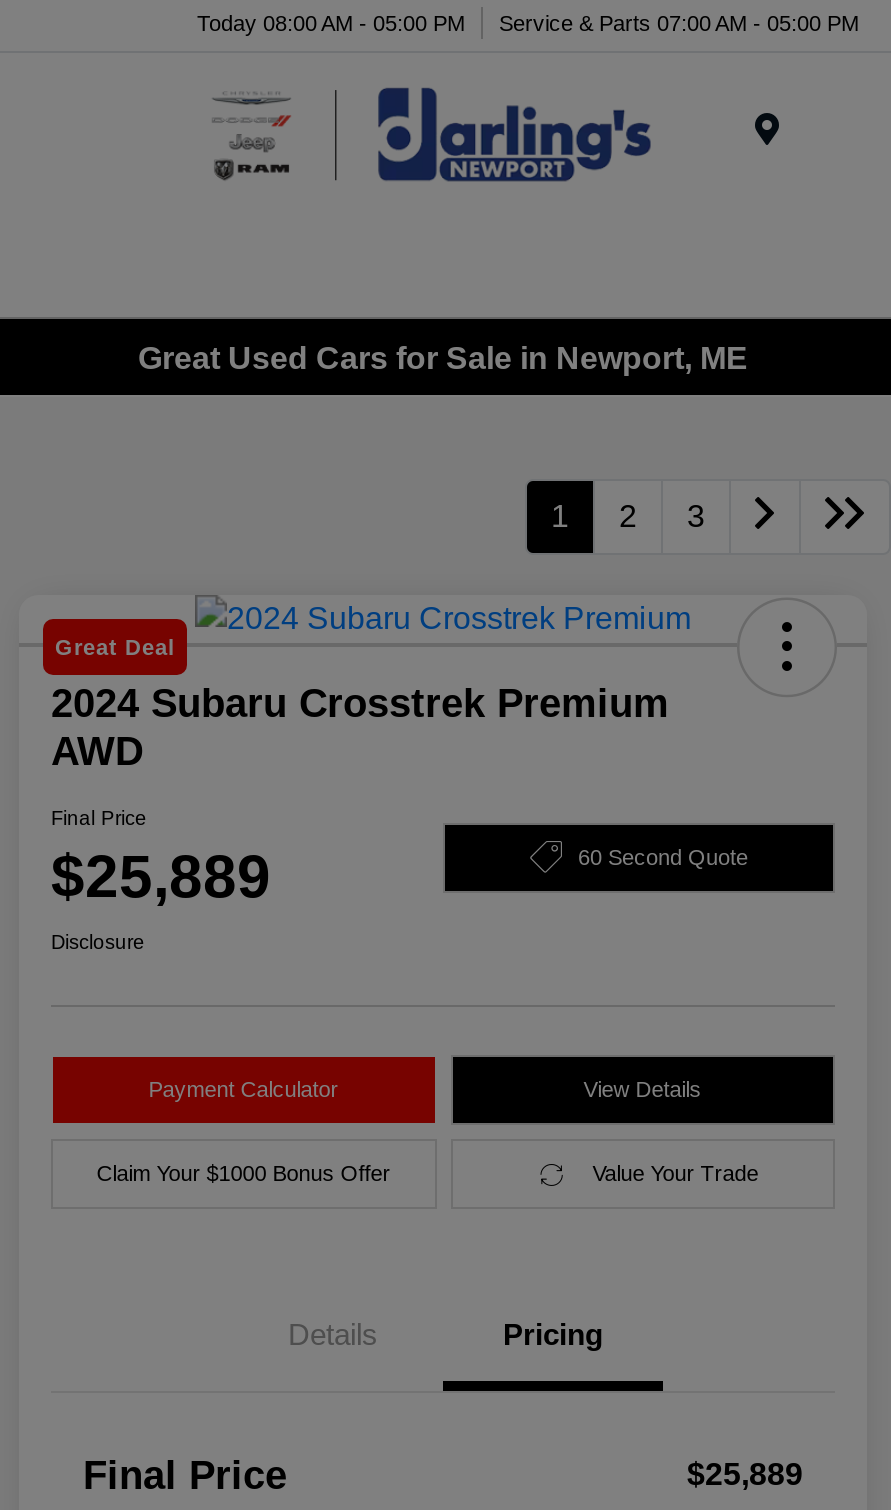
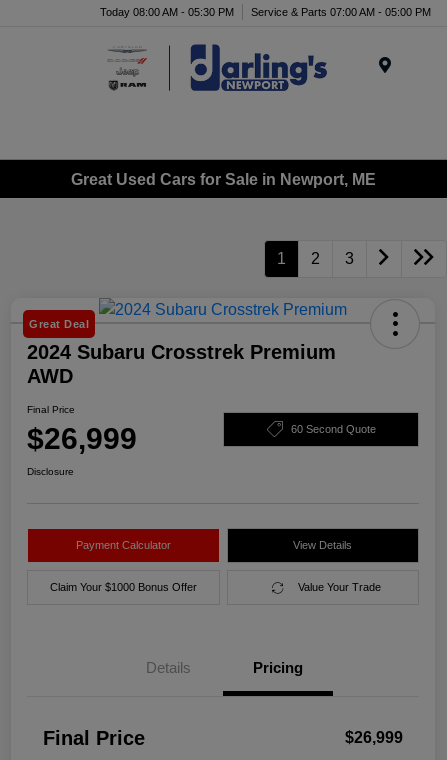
- Today 08:00 AM - 05:00 PM Service & Parts 07:00 AM - 05:00 PM
+ Today 08:00 AM - 05:30 PM Service & Parts 07:00 AM - 05:00 PM

- $25,889
+ $26,999

- $25,889
+ $26,999
